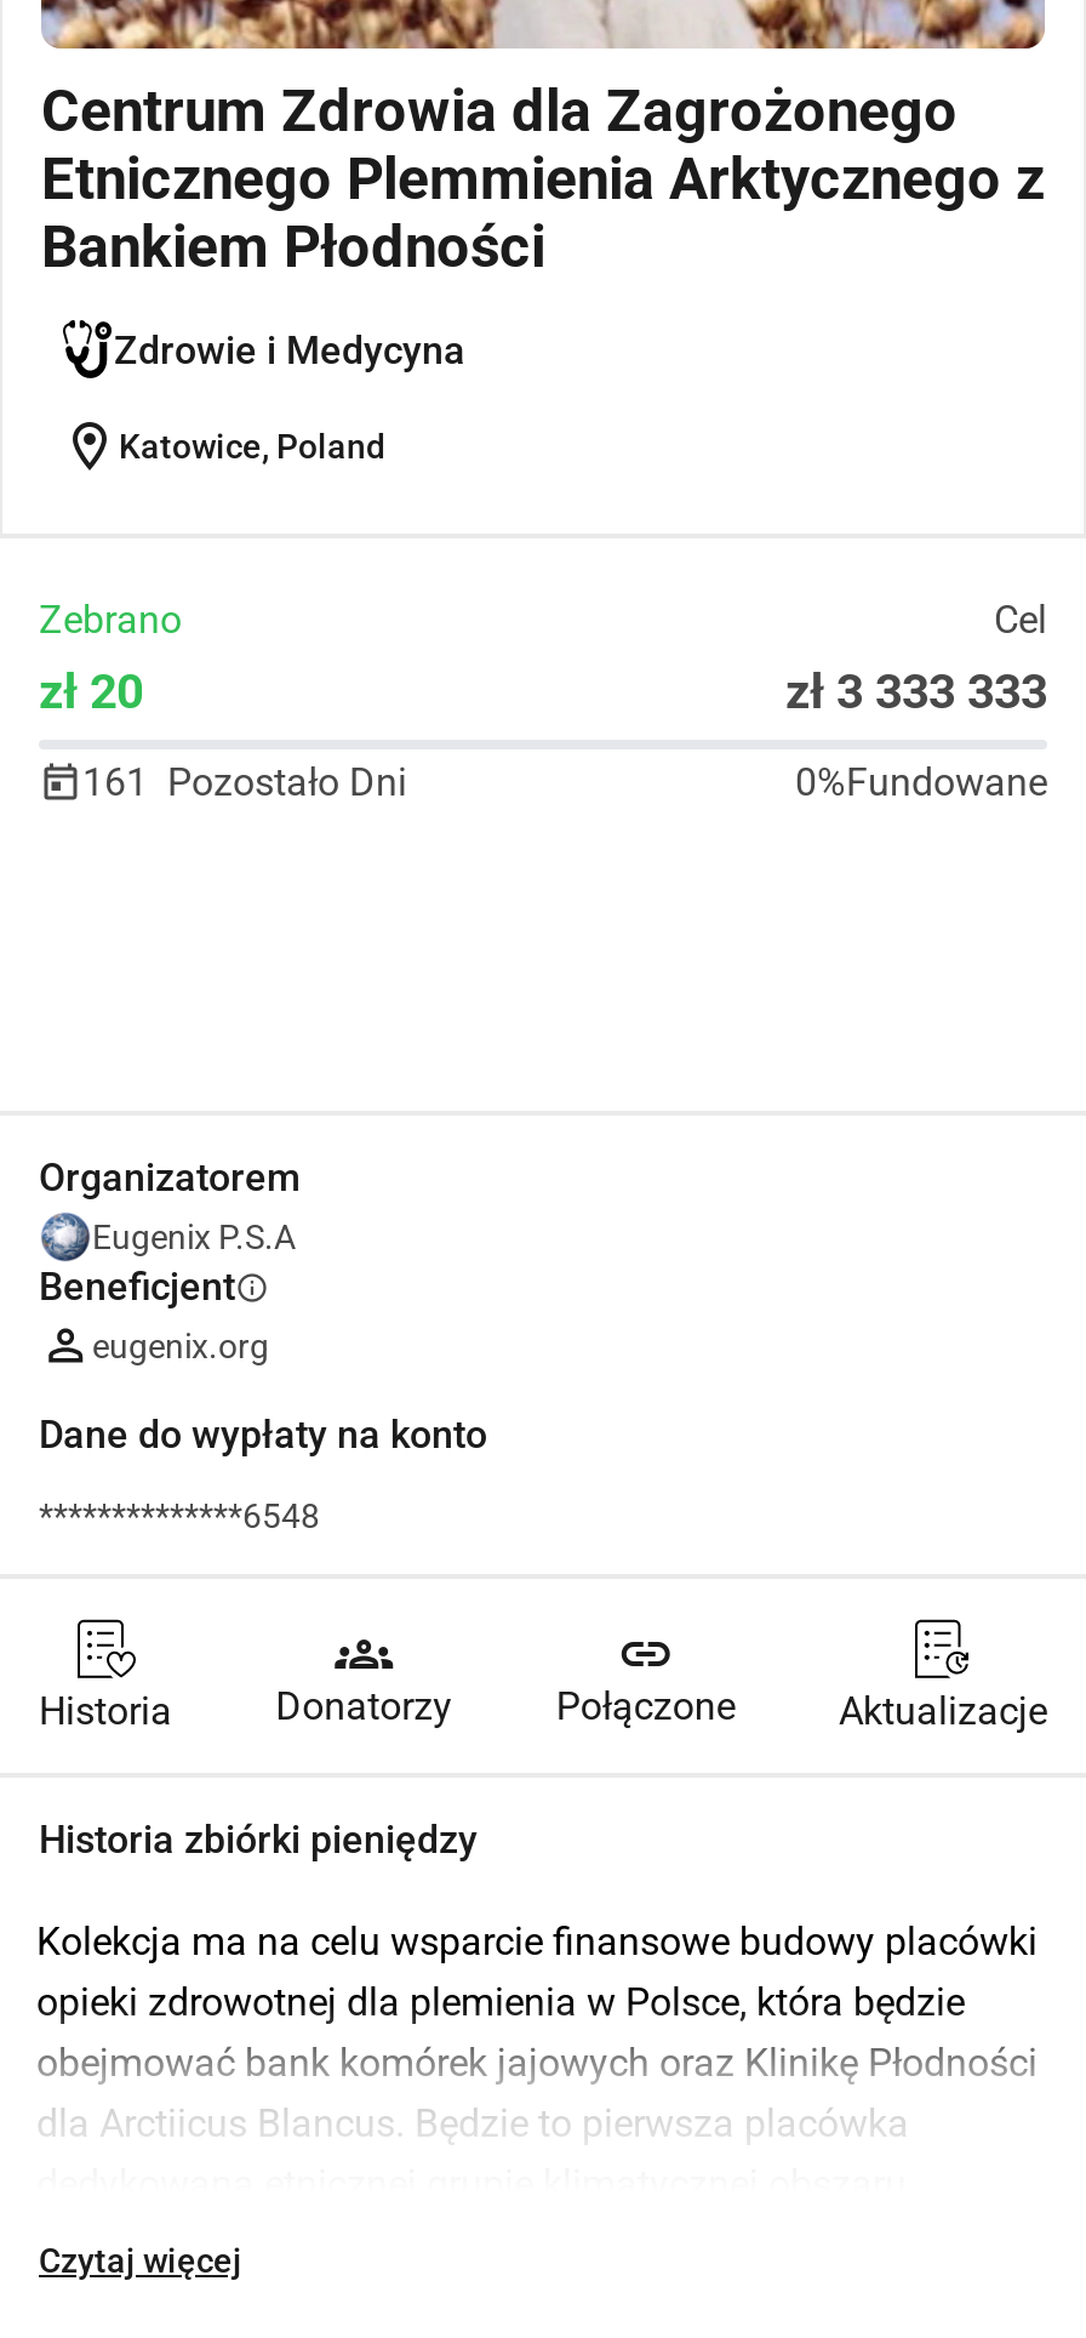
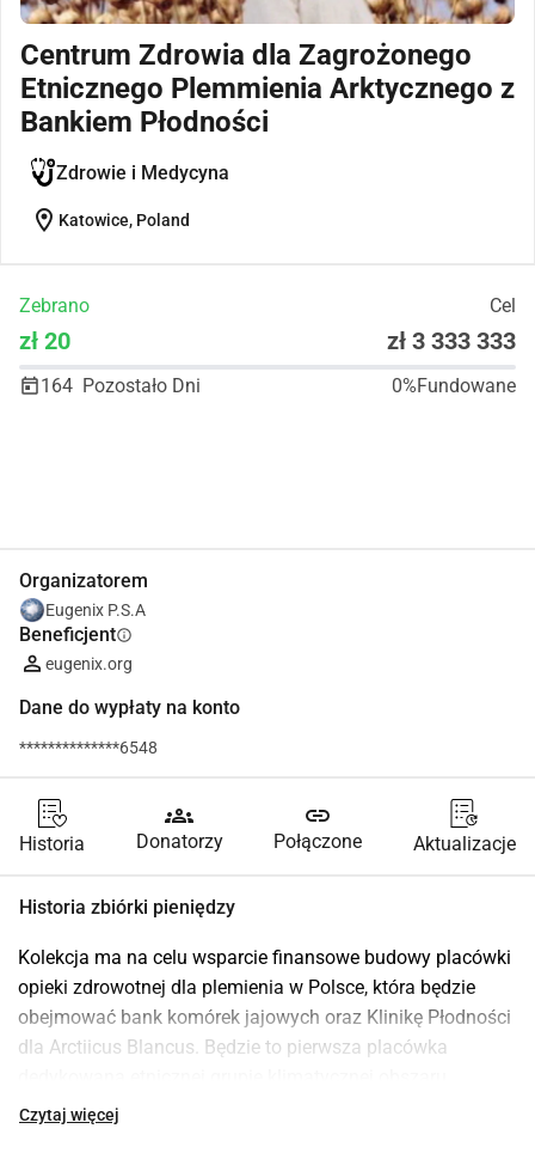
- 161 Pozostało Dni
+ 164 Pozostało Dni
